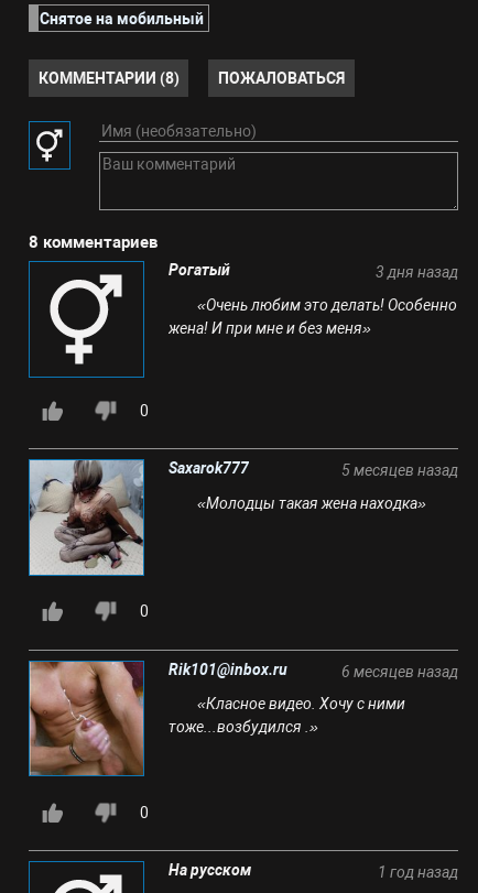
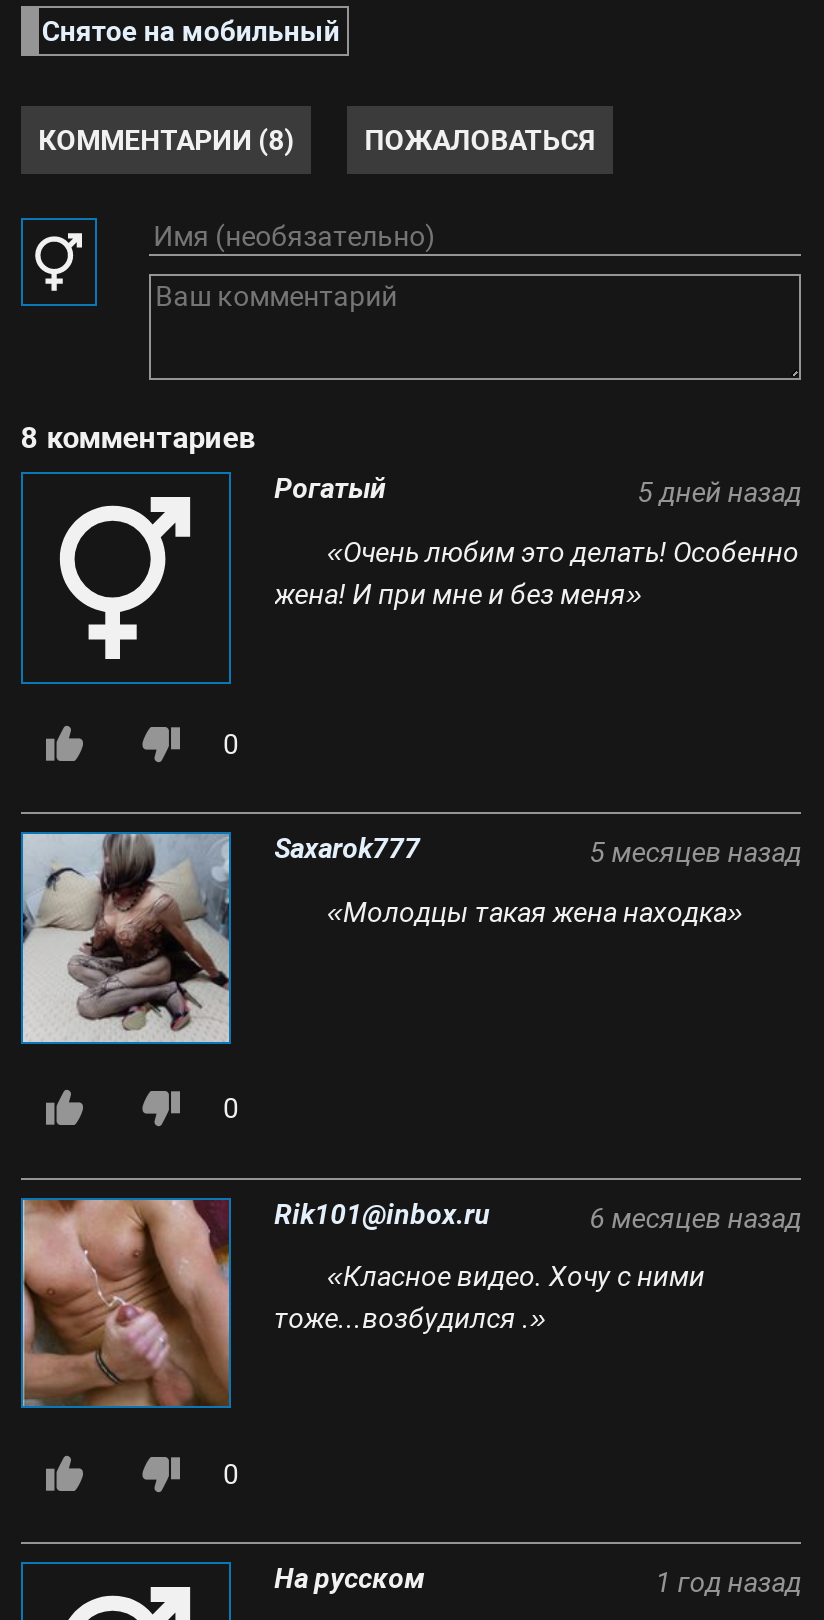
- 3 дня назад
+ 5 дней назад
